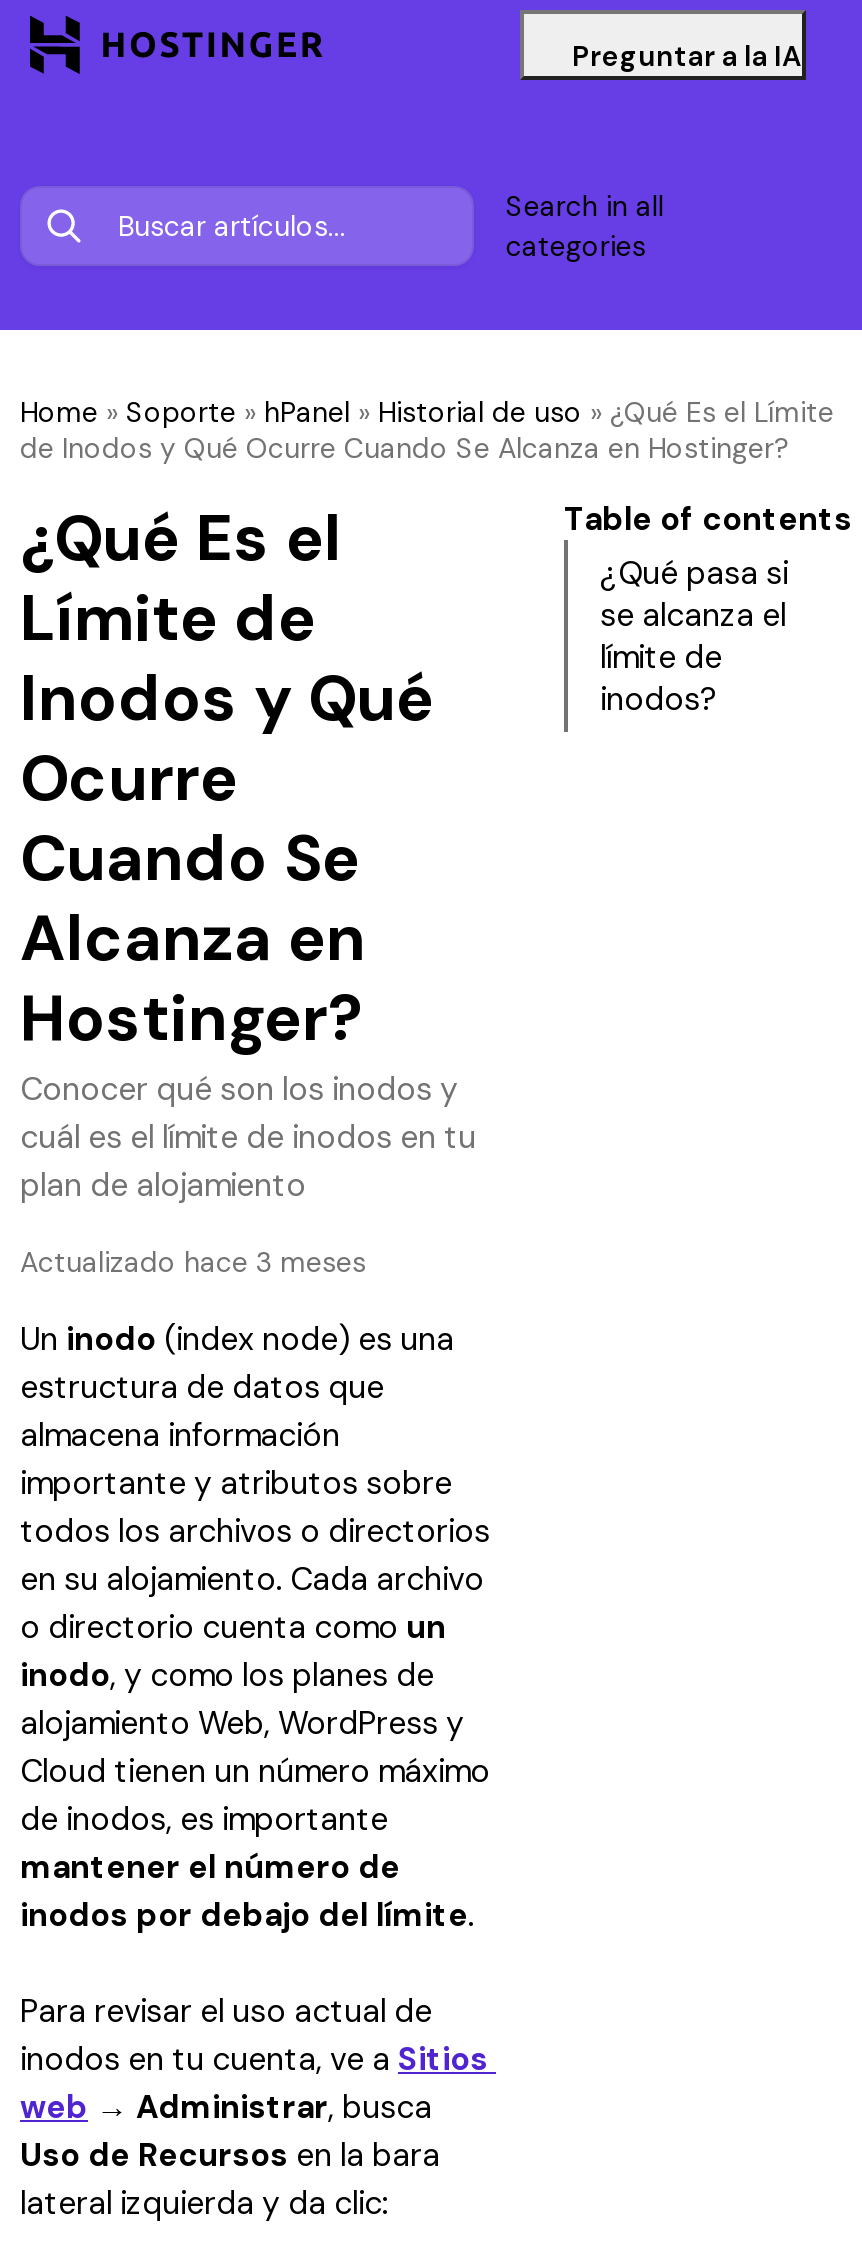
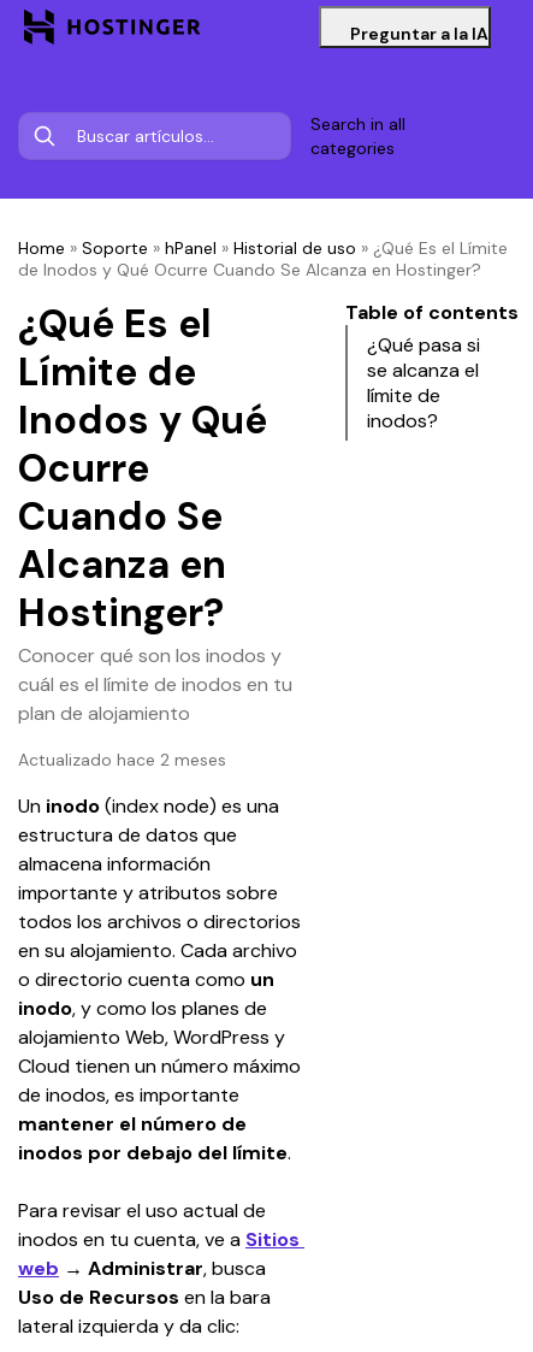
- Actualizado hace 3 meses
+ Actualizado hace 2 meses
